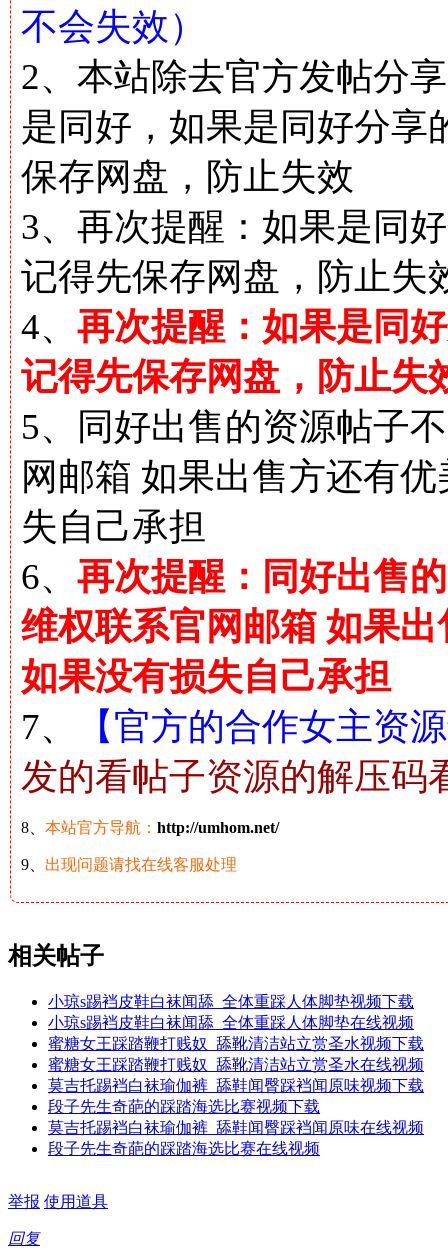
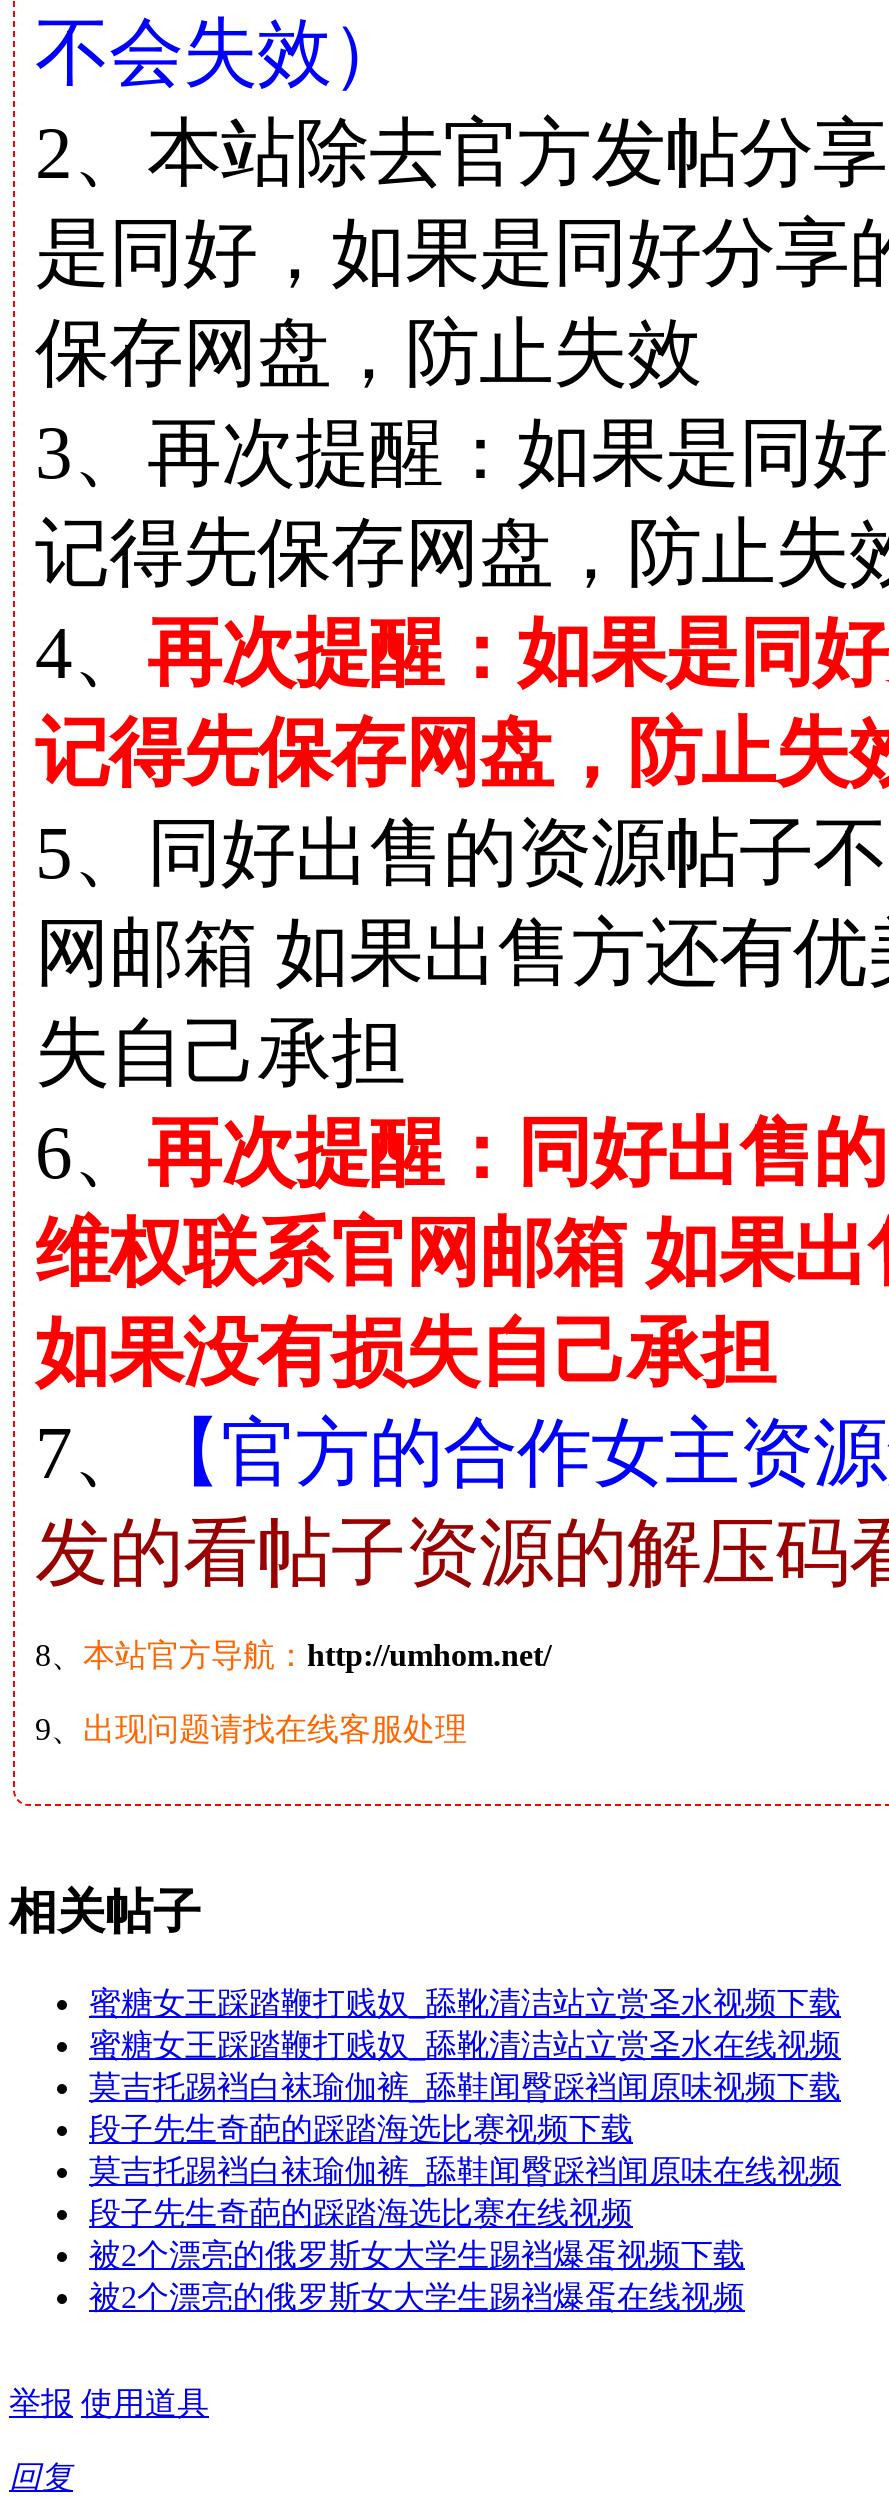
- 小琼s踢裆皮鞋白袜闻舔_全体重踩人体脚垫视频下载
- 小琼s踢裆皮鞋白袜闻舔_全体重踩人体脚垫在线视频

moved up: 蜜糖女王踩踏鞭打贱奴_舔靴清洁站立赏圣水视频下载 | 蜜糖女王踩踏鞭打贱奴_舔靴清洁站立赏圣水在线视频 | 莫吉托踢裆白袜瑜伽裤_舔鞋闻臀踩裆闻原味视频下载 | 段子先生奇葩的踩踏海选比赛视频下载 | 段子先生奇葩的踩踏海选比赛在线视频

+ 被2个漂亮的俄罗斯女大学生踢裆爆蛋视频下载
+ 被2个漂亮的俄罗斯女大学生踢裆爆蛋在线视频
